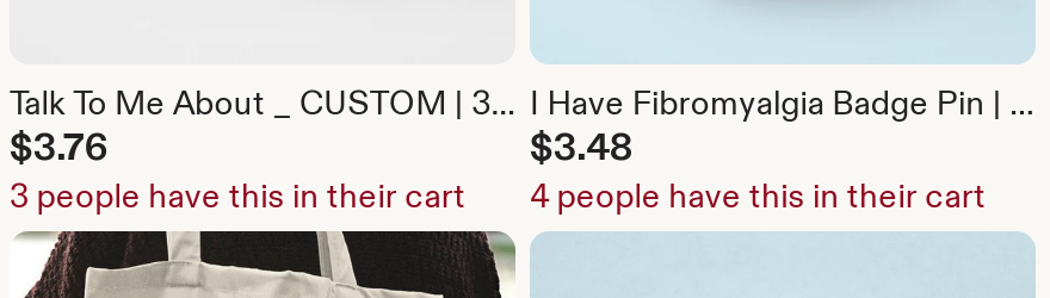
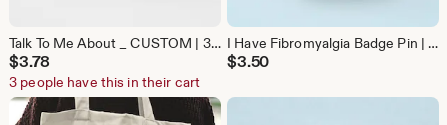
- $3.76
+ $3.78

- $3.48
- 4 people have this in their cart
+ $3.50
